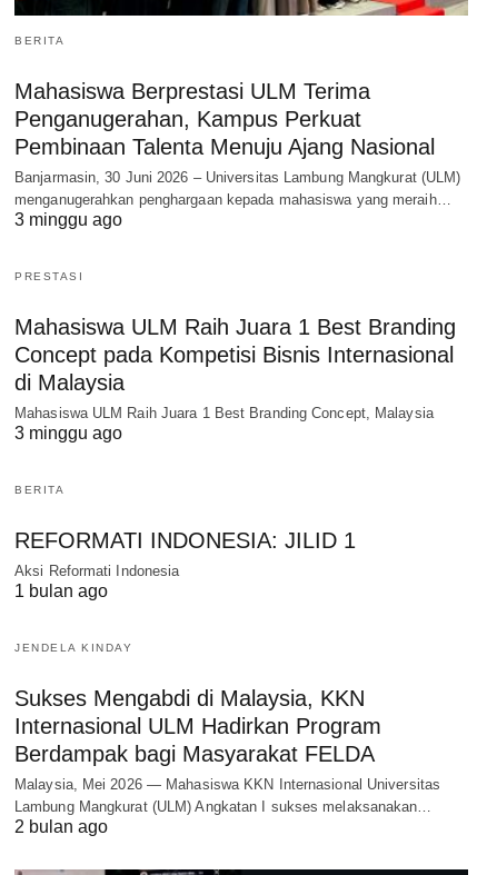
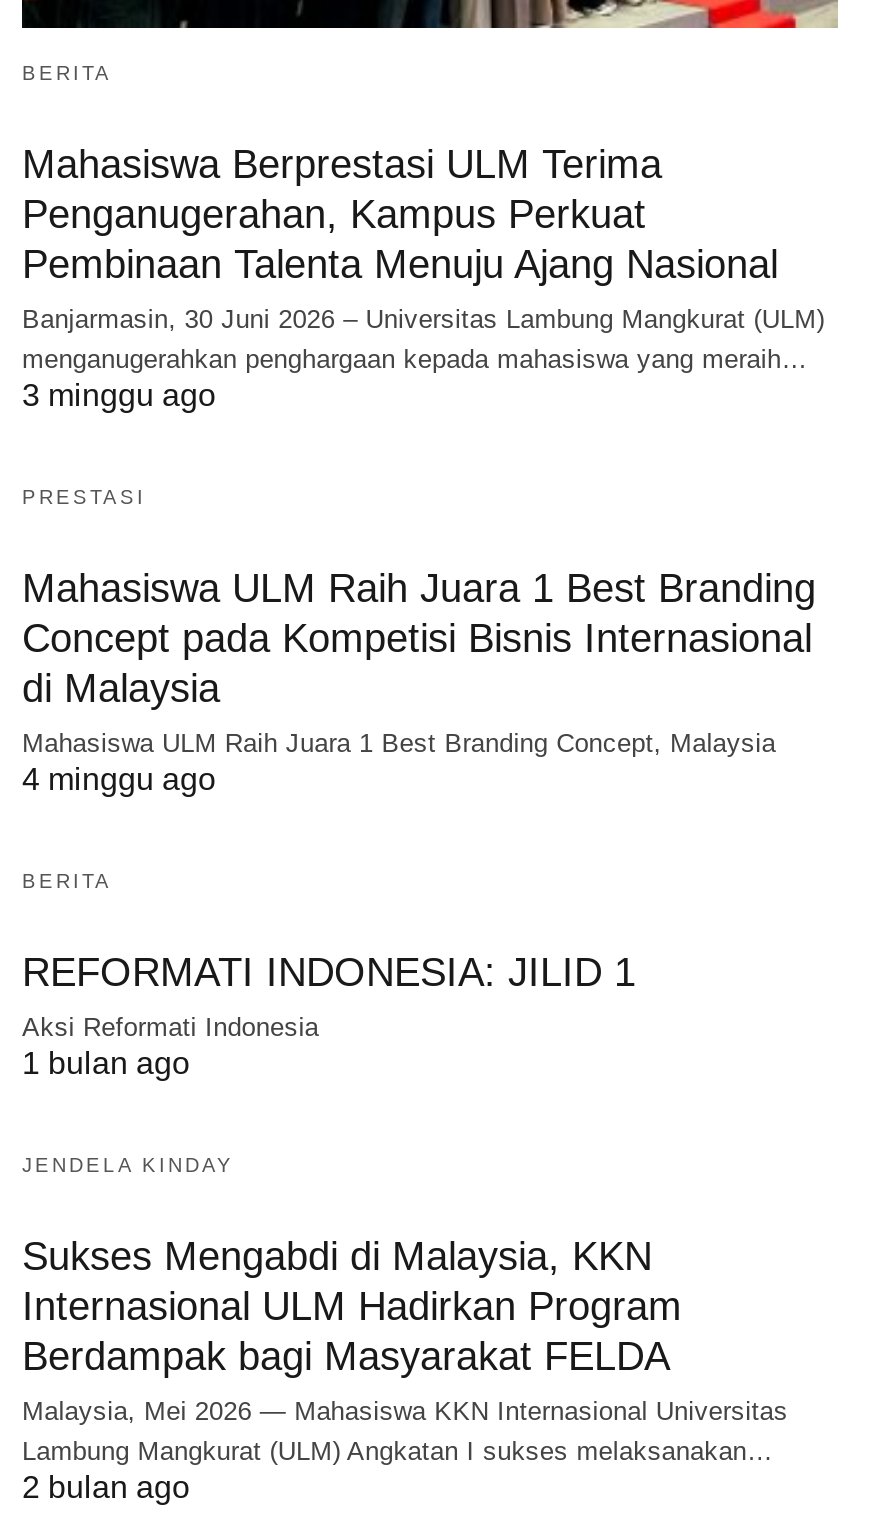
- 3 minggu ago
+ 4 minggu ago
